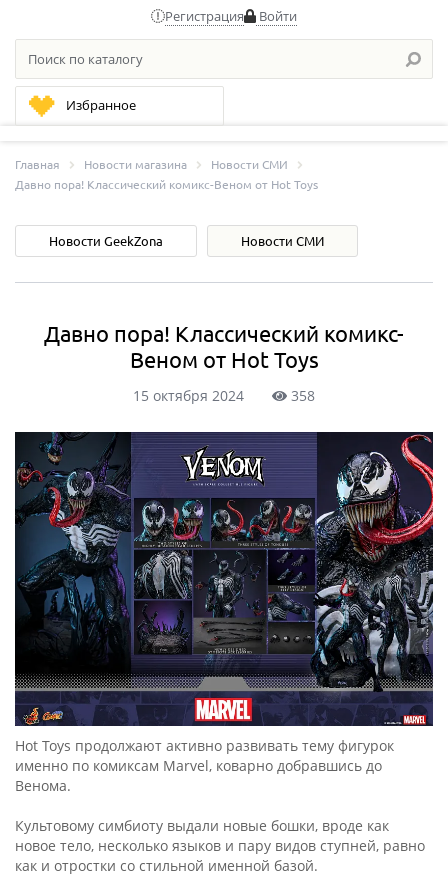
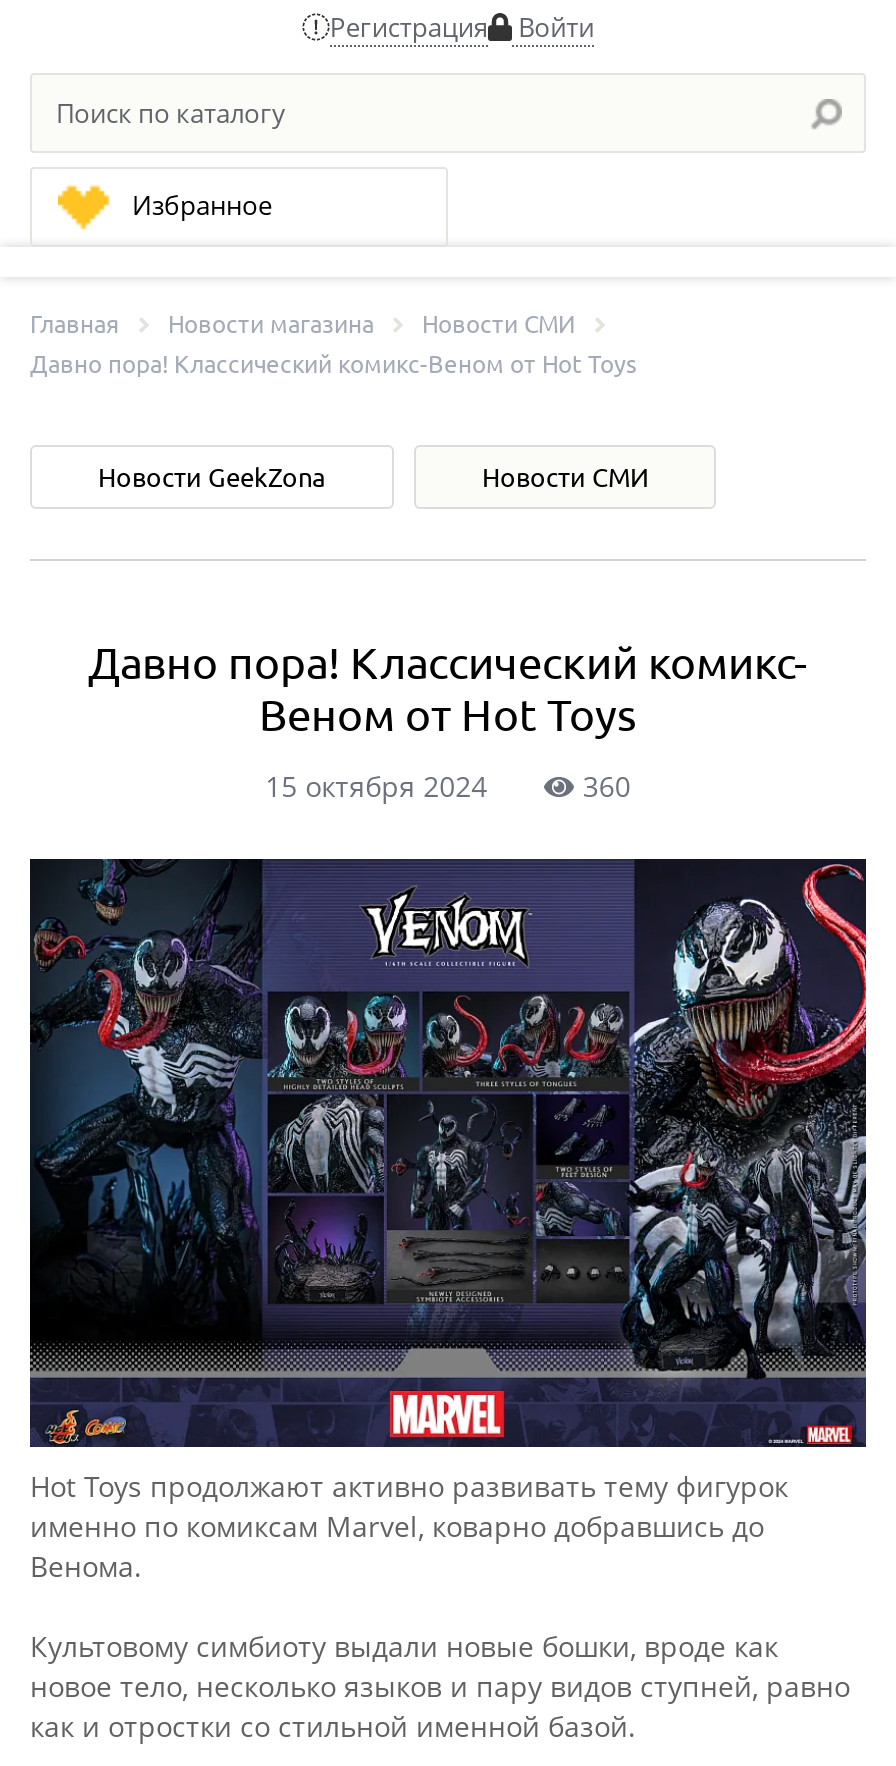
- 358
+ 360
